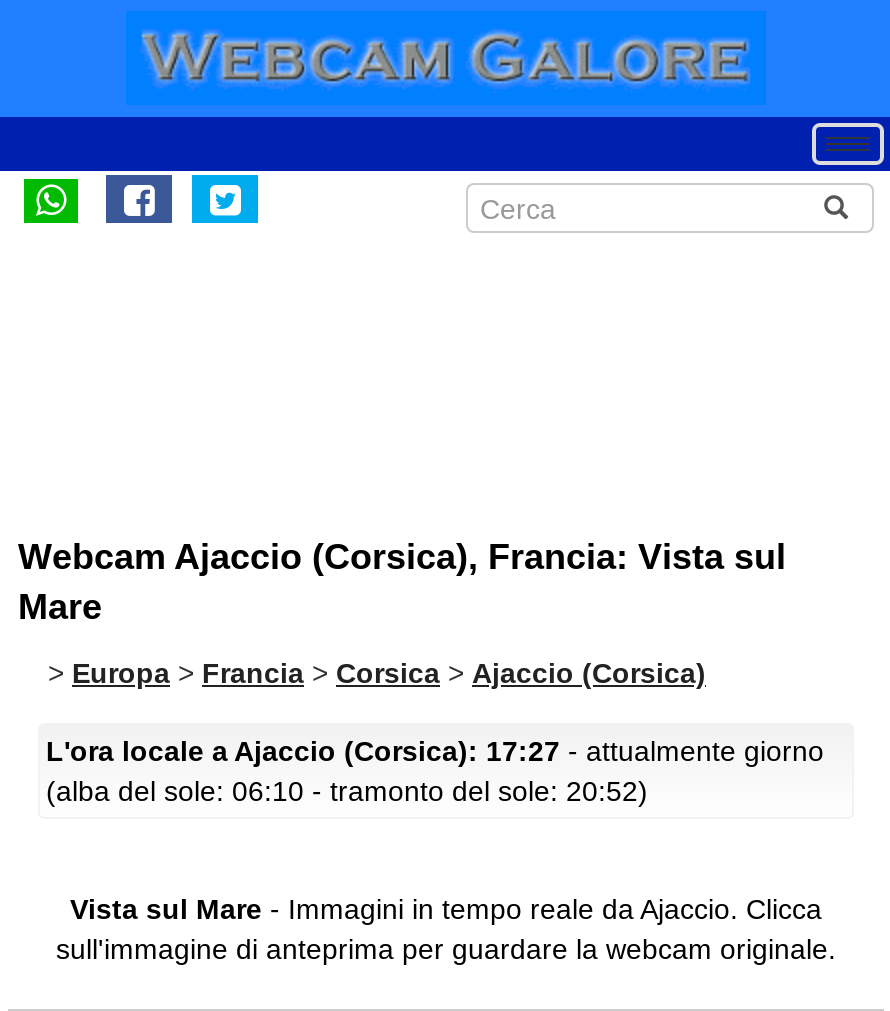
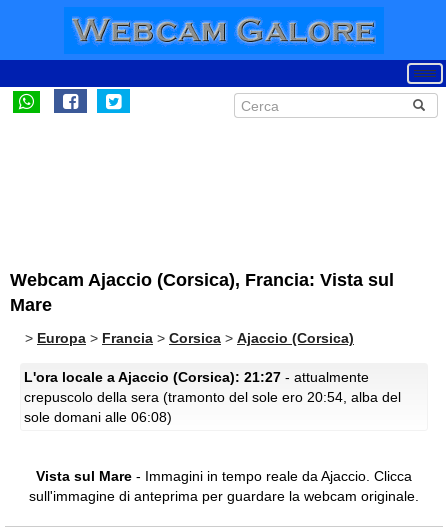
- L'ora locale a Ajaccio (Corsica): 17:27 - attualmente giorno
- (alba del sole: 06:10 - tramonto del sole: 20:52)
+ L'ora locale a Ajaccio (Corsica): 21:27 - attualmente
+ crepuscolo della sera (tramonto del sole ero 20:54, alba del
+ sole domani alle 06:08)
